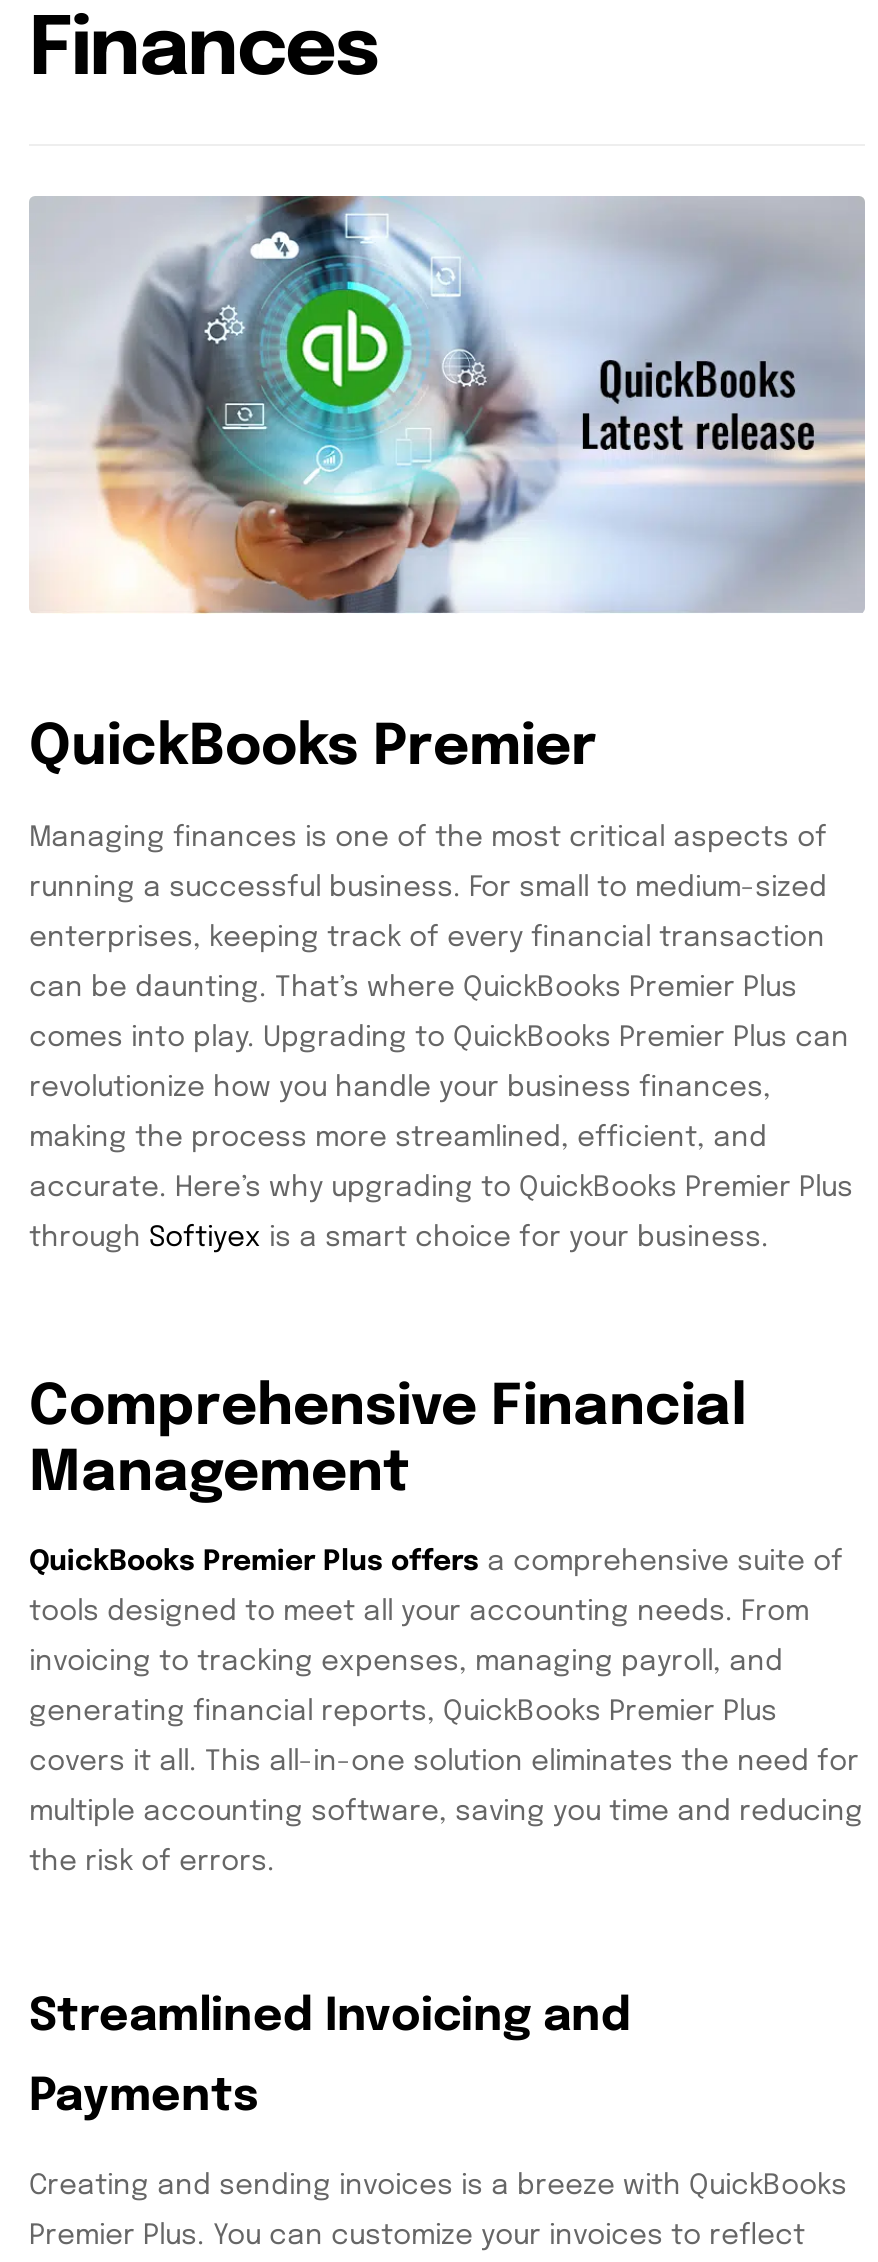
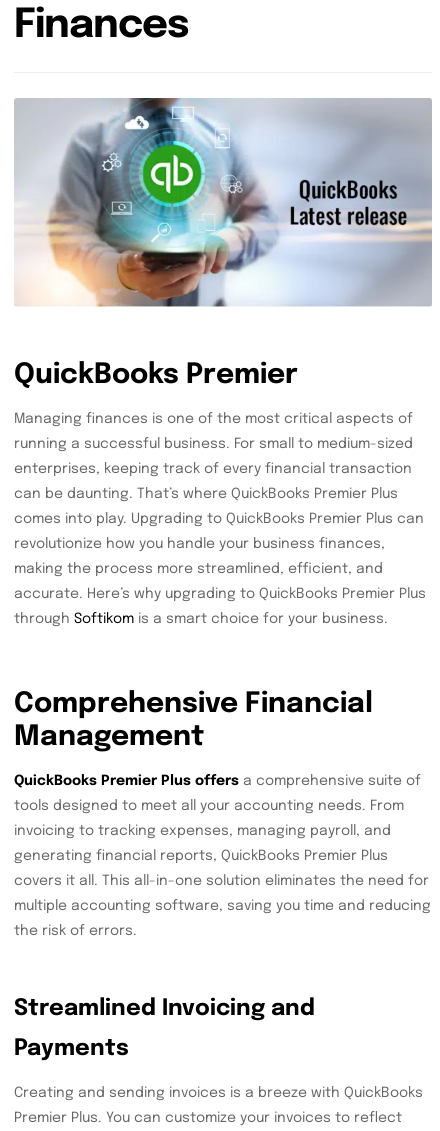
- through Softiyex is a smart choice for your business.
+ through Softikom is a smart choice for your business.
